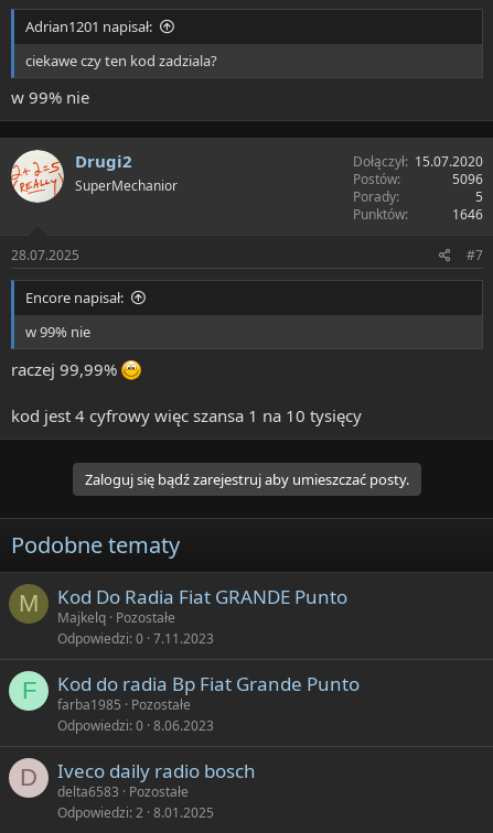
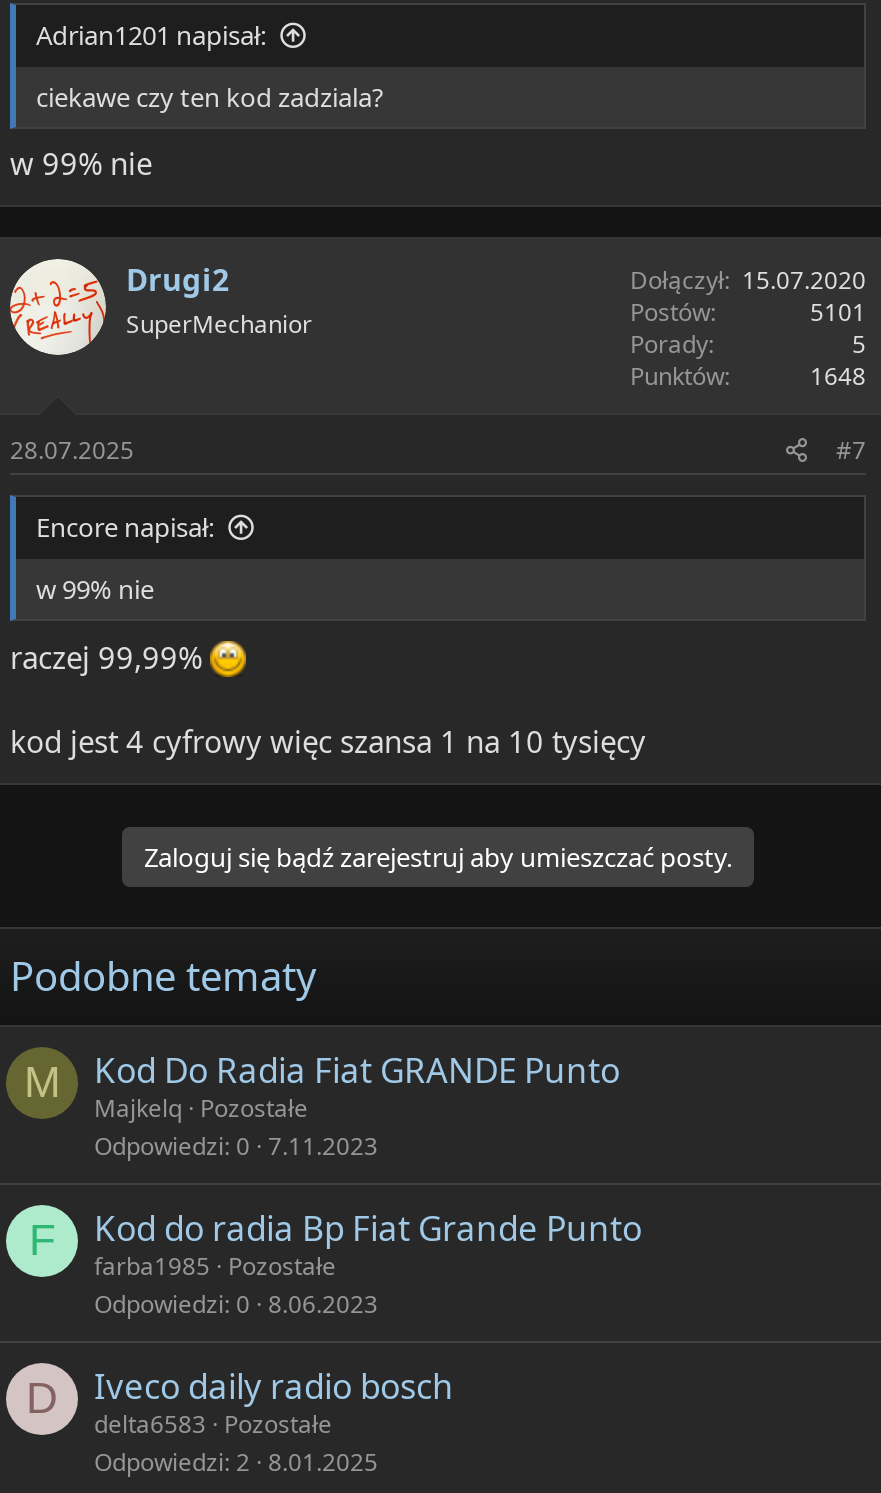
- 5096
+ 5101

- 1646
+ 1648
